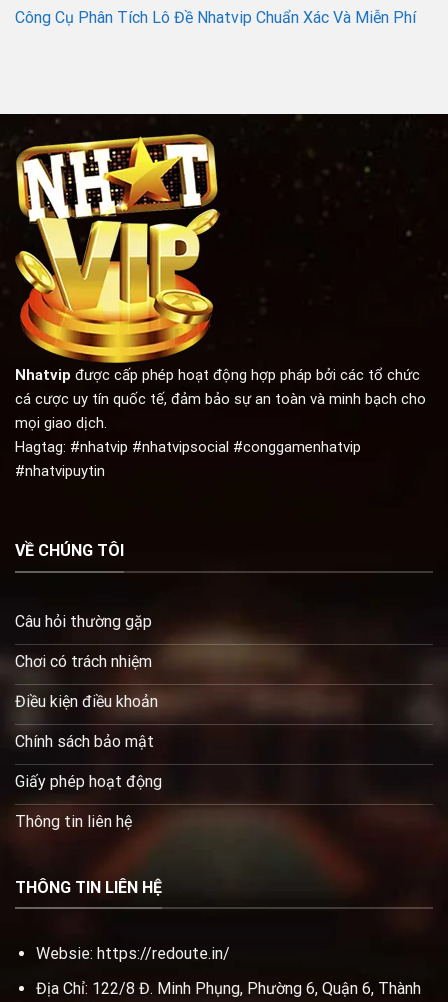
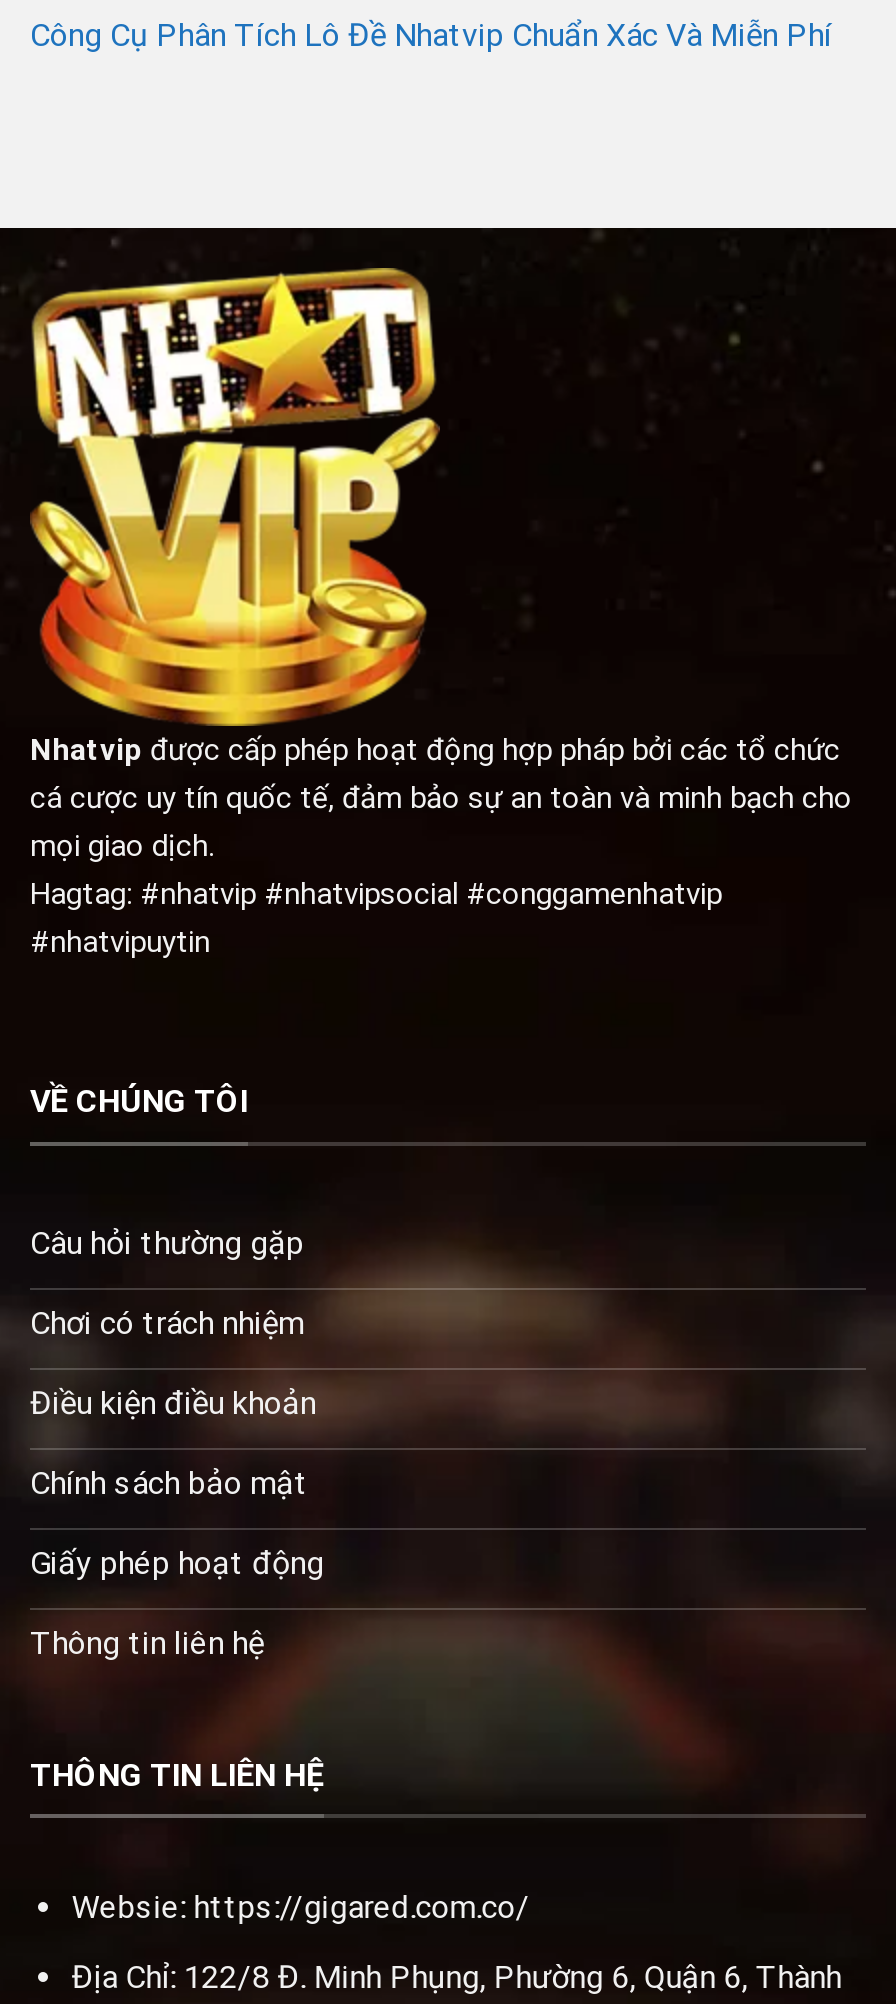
- Websie: https://redoute.in/
+ Websie: https://gigared.com.co/
